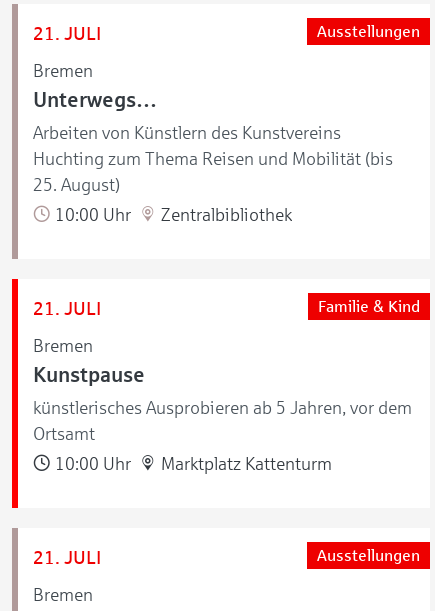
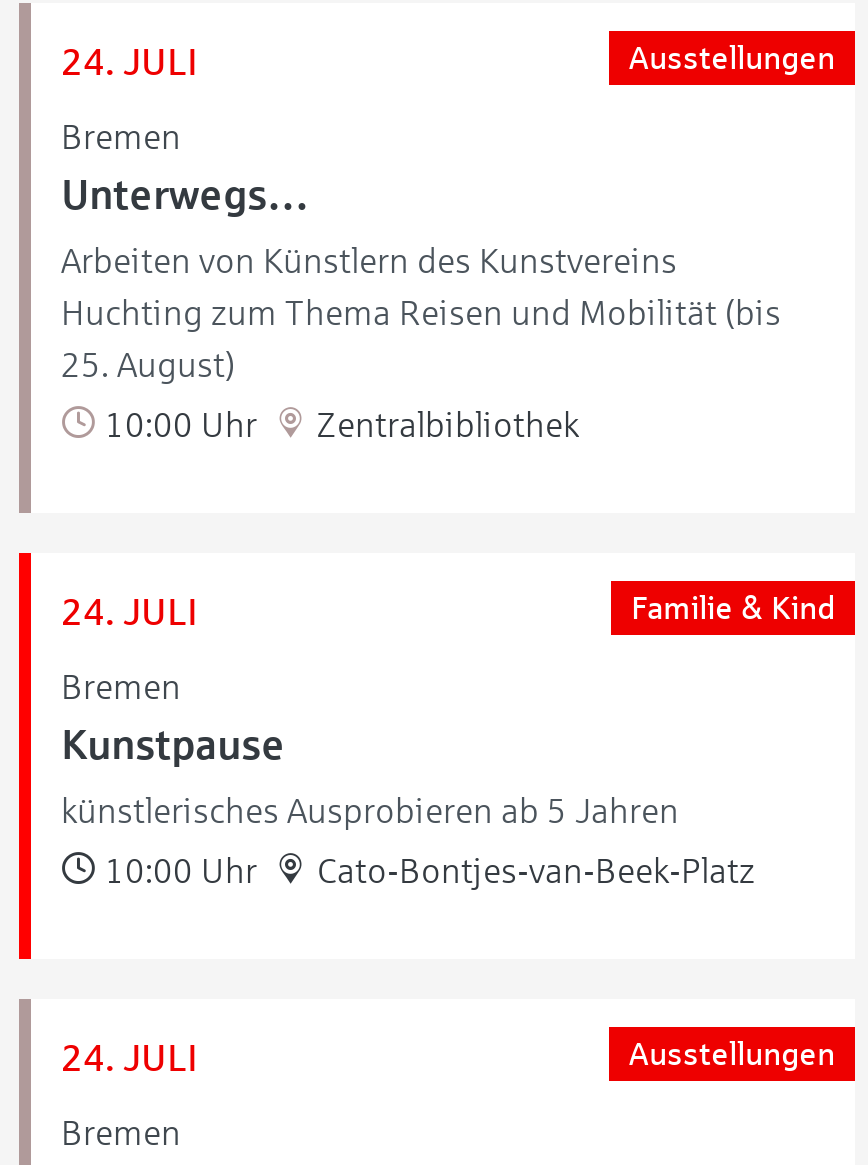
- 21. JULI
+ 24. JULI

- 21. JULI
+ 24. JULI

- künstlerisches Ausprobieren ab 5 Jahren, vor dem
- Ortsamt
+ künstlerisches Ausprobieren ab 5 Jahren

- Marktplatz Kattenturm
+ Cato-Bontjes-van-Beek-Platz

- 21. JULI
+ 24. JULI
